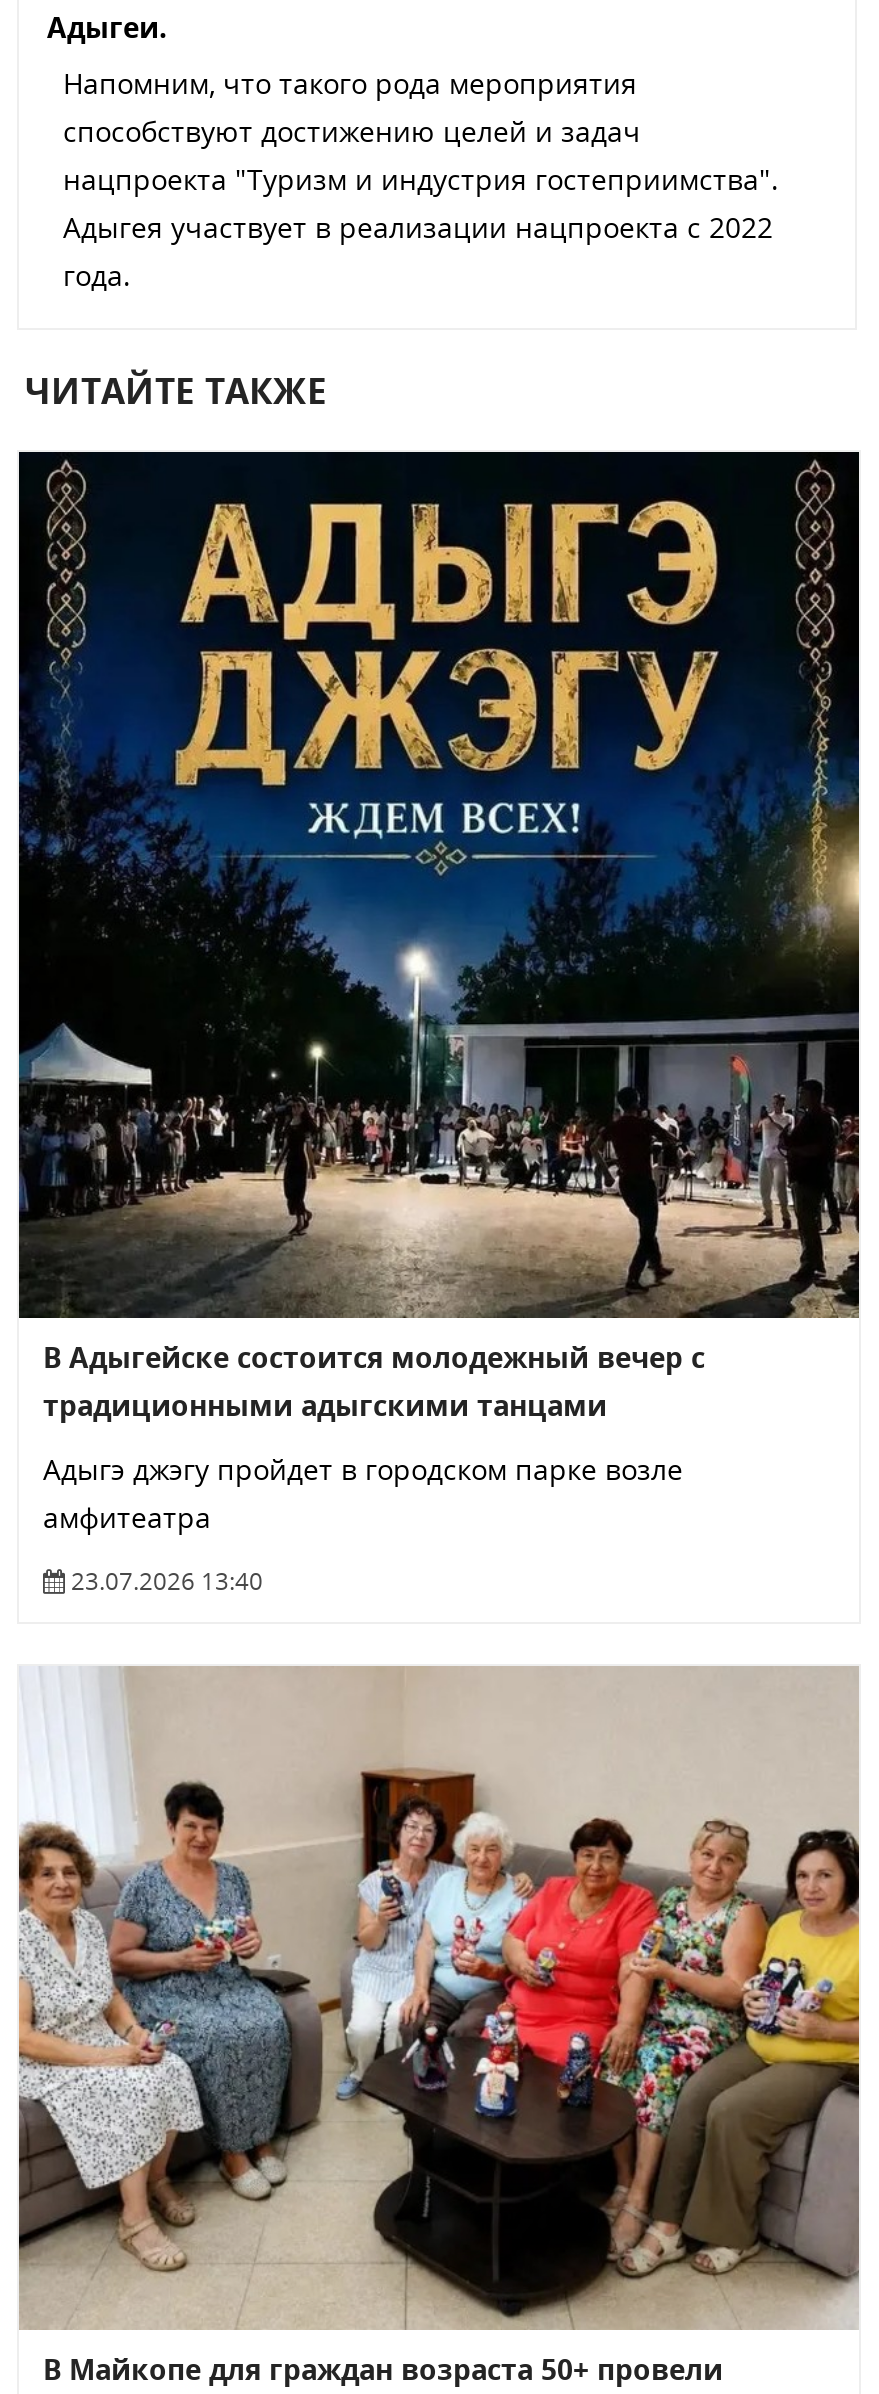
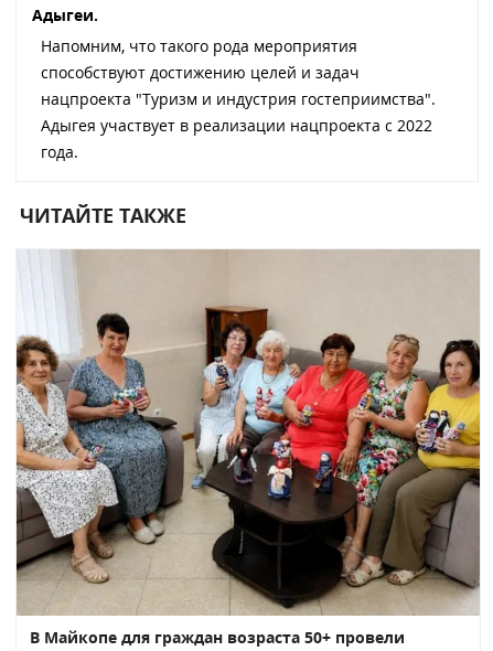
- [image]
- В Адыгейске состоится молодежный вечер с
- традиционными адыгскими танцами
- Адыгэ джэгу пройдет в городском парке возле
- амфитеатра
- 23.07.2026 13:40
